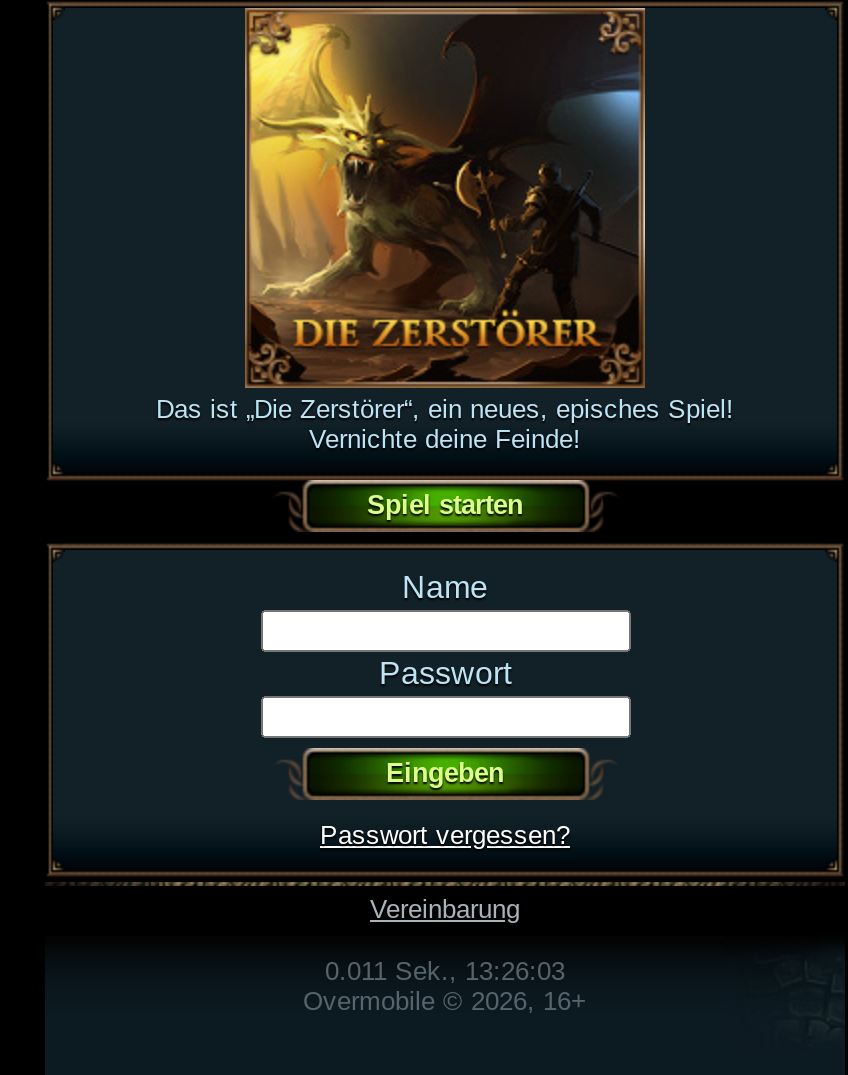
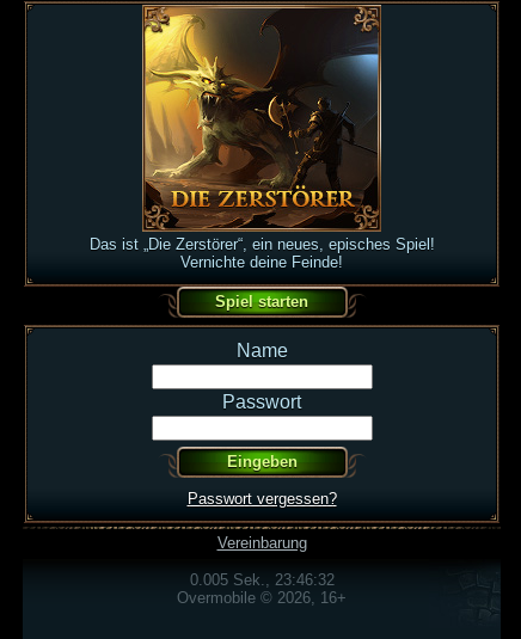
- 0.011 Sek., 13:26:03
+ 0.005 Sek., 23:46:32
